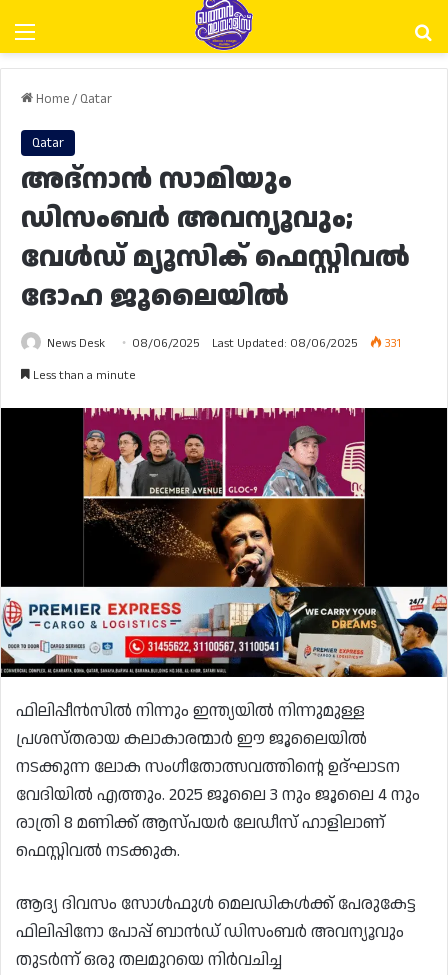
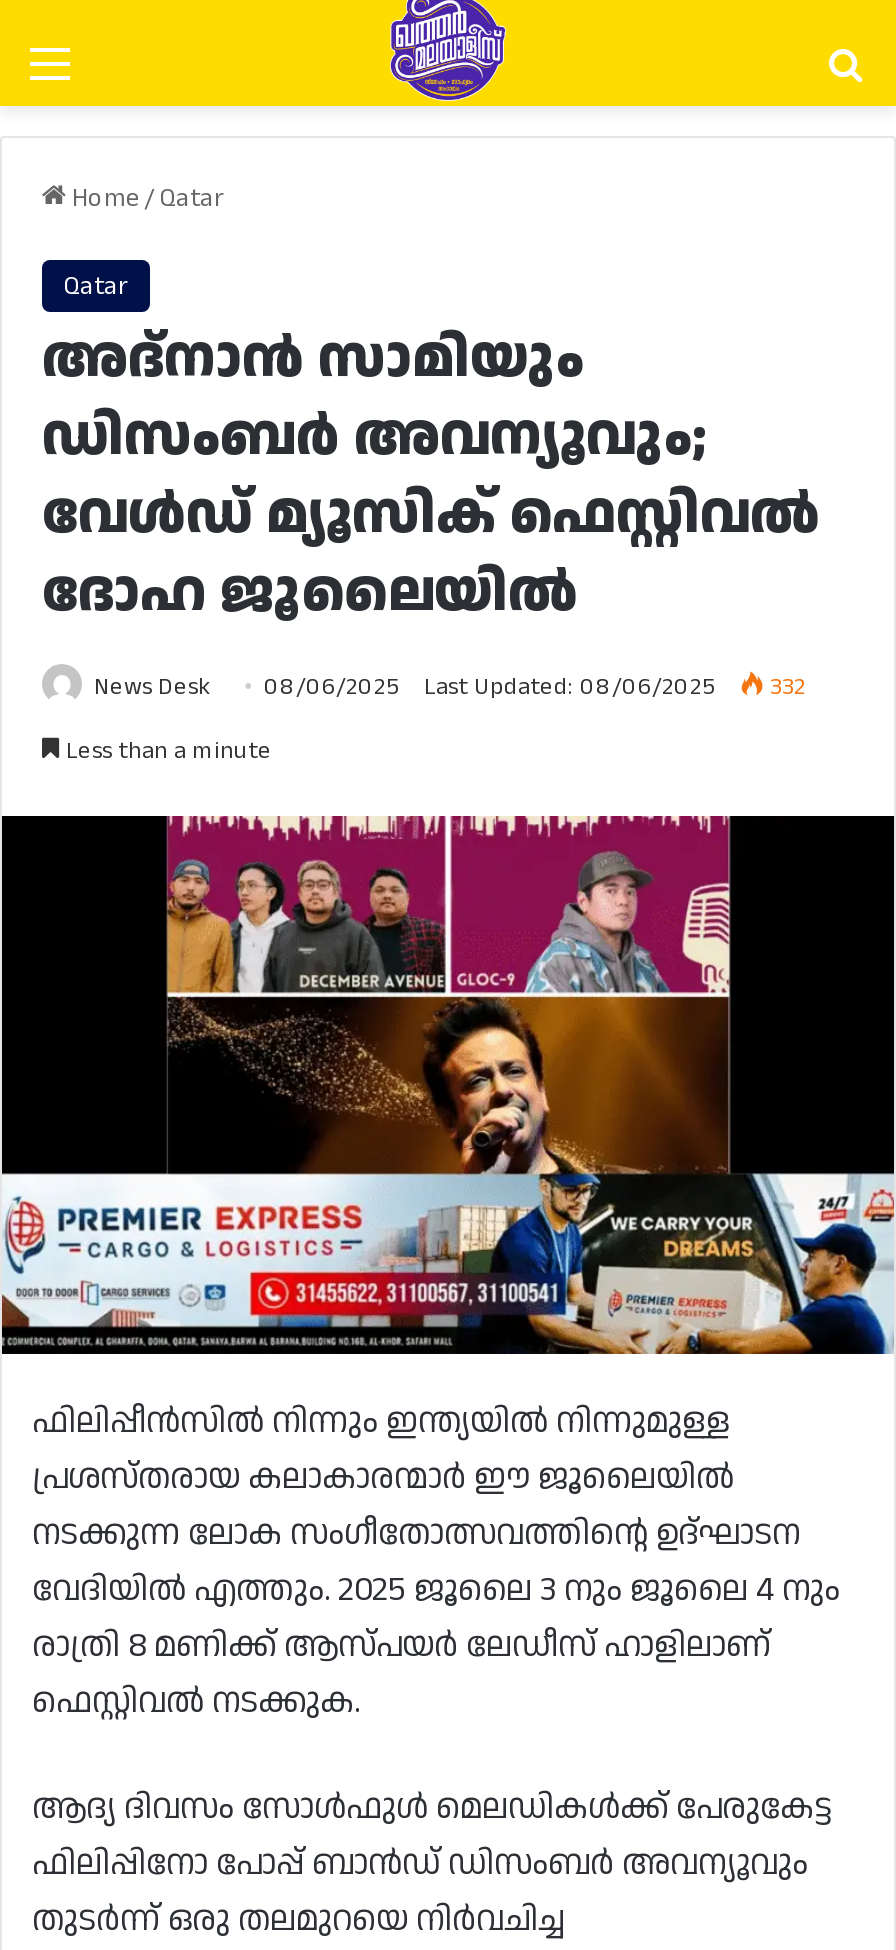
- News Desk 08/06/2025 Last Updated: 08/06/2025 331
+ News Desk 08/06/2025 Last Updated: 08/06/2025 332
